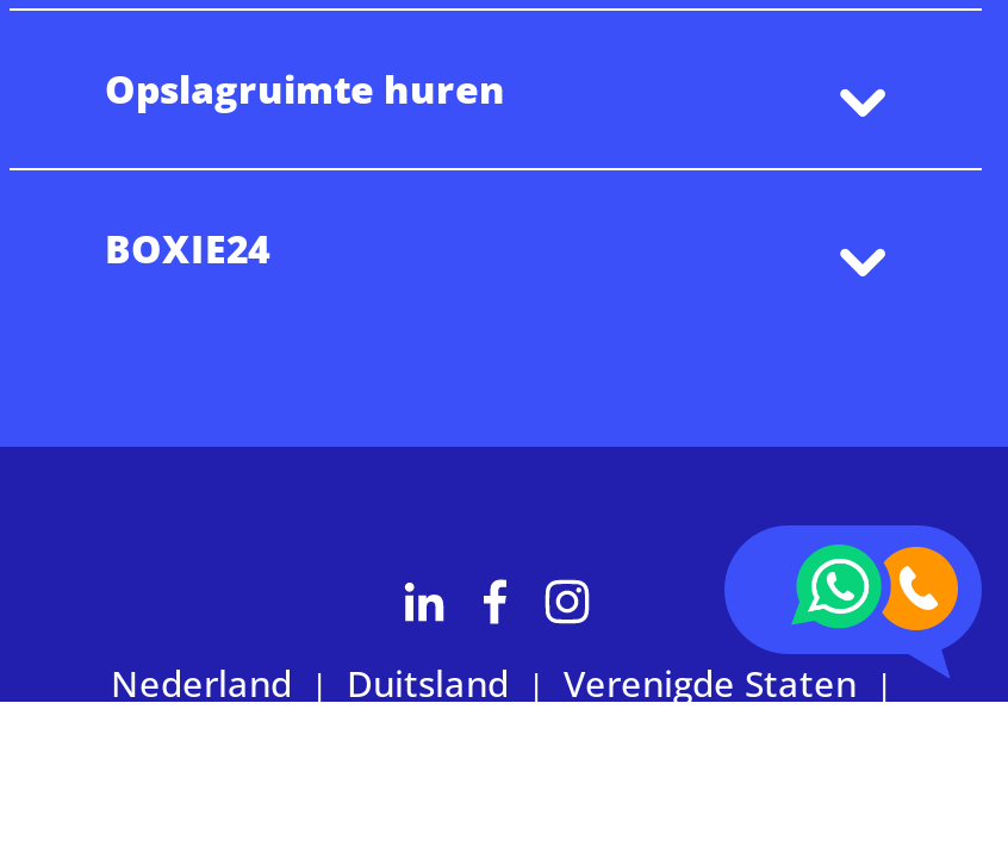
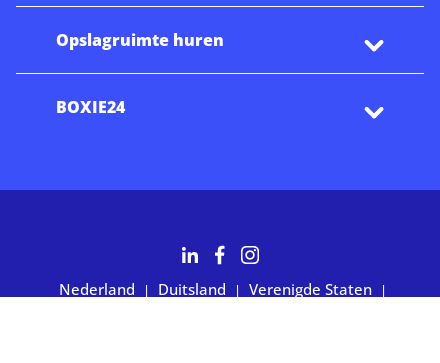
- [image]
